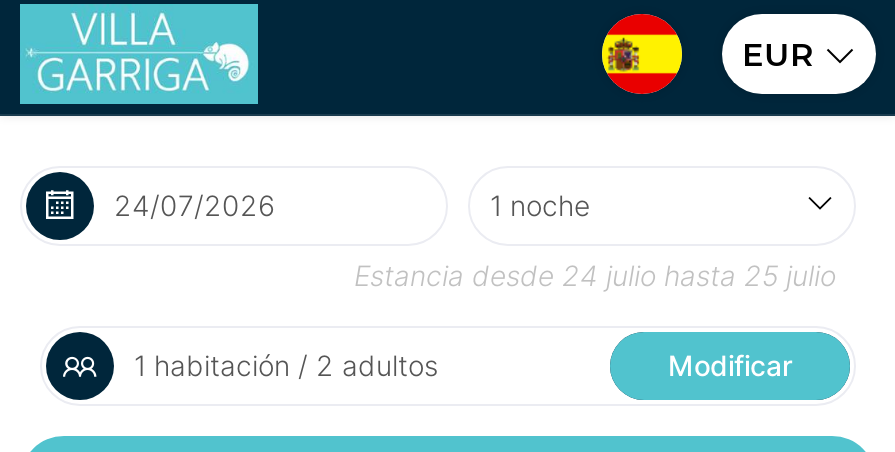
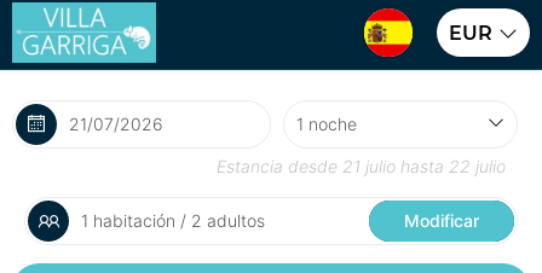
- Estancia desde 24 julio hasta 25 julio
+ Estancia desde 21 julio hasta 22 julio
